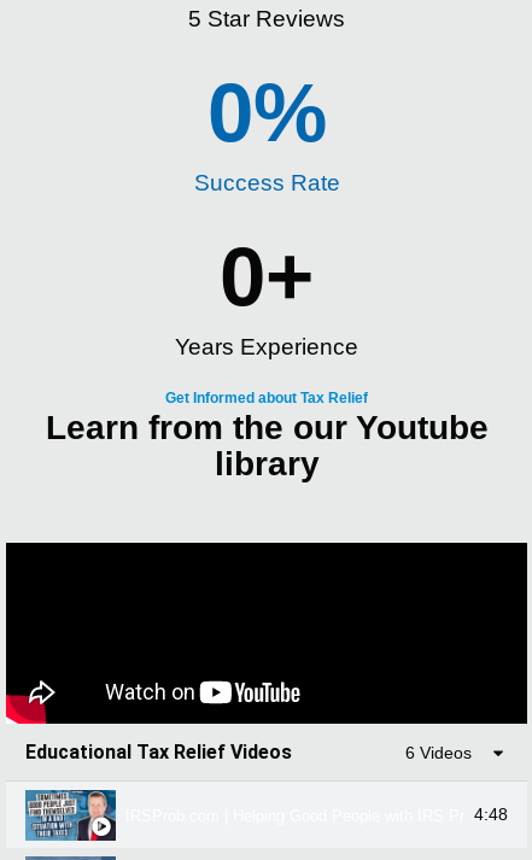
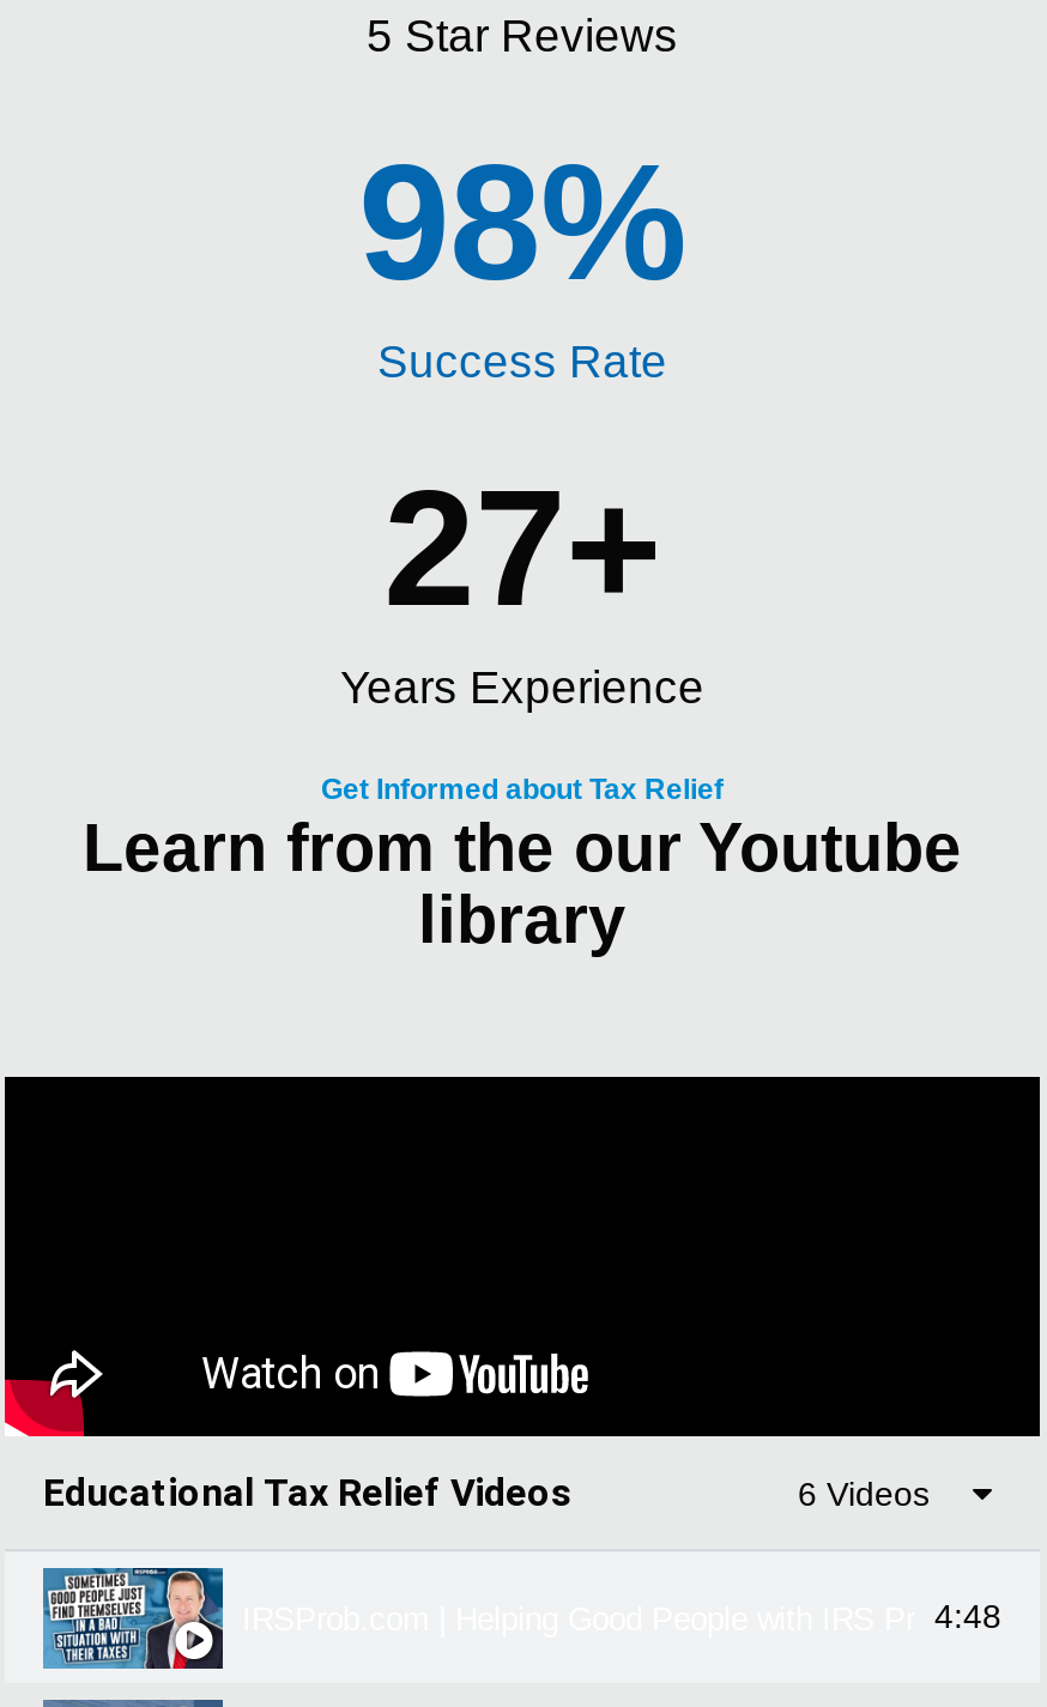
- 0%
+ 98%

- 0+
+ 27+
